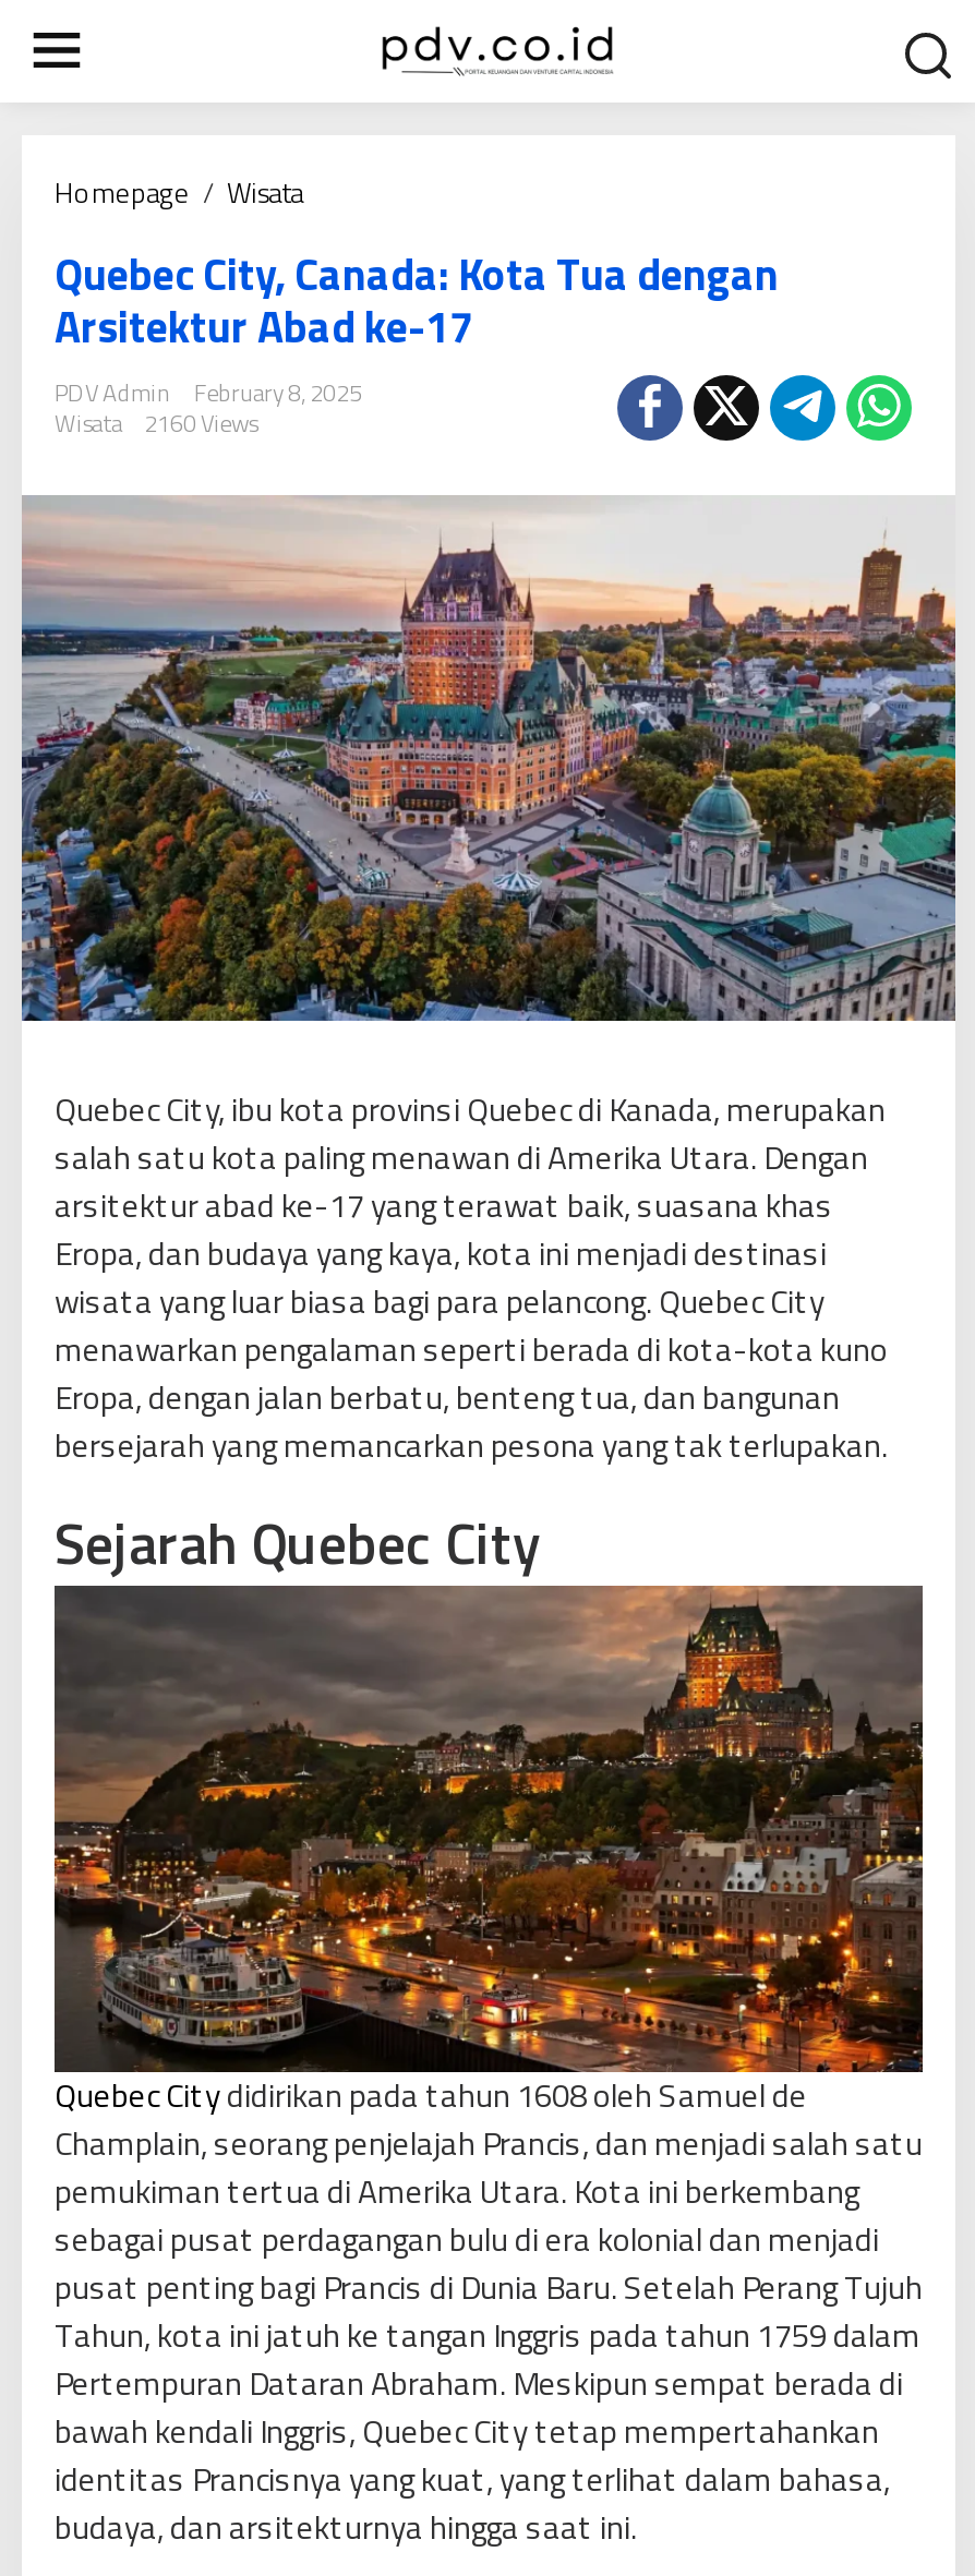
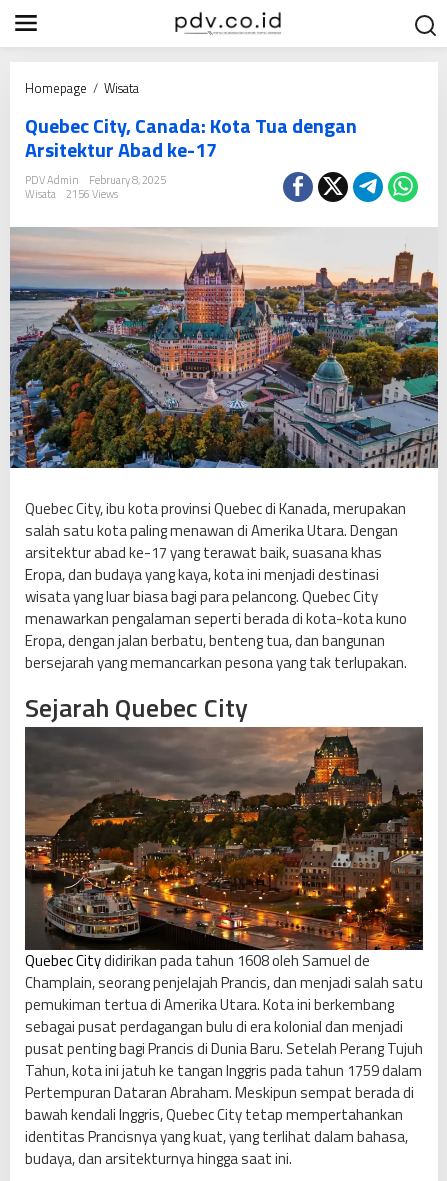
- 2160 Views
+ 2156 Views
